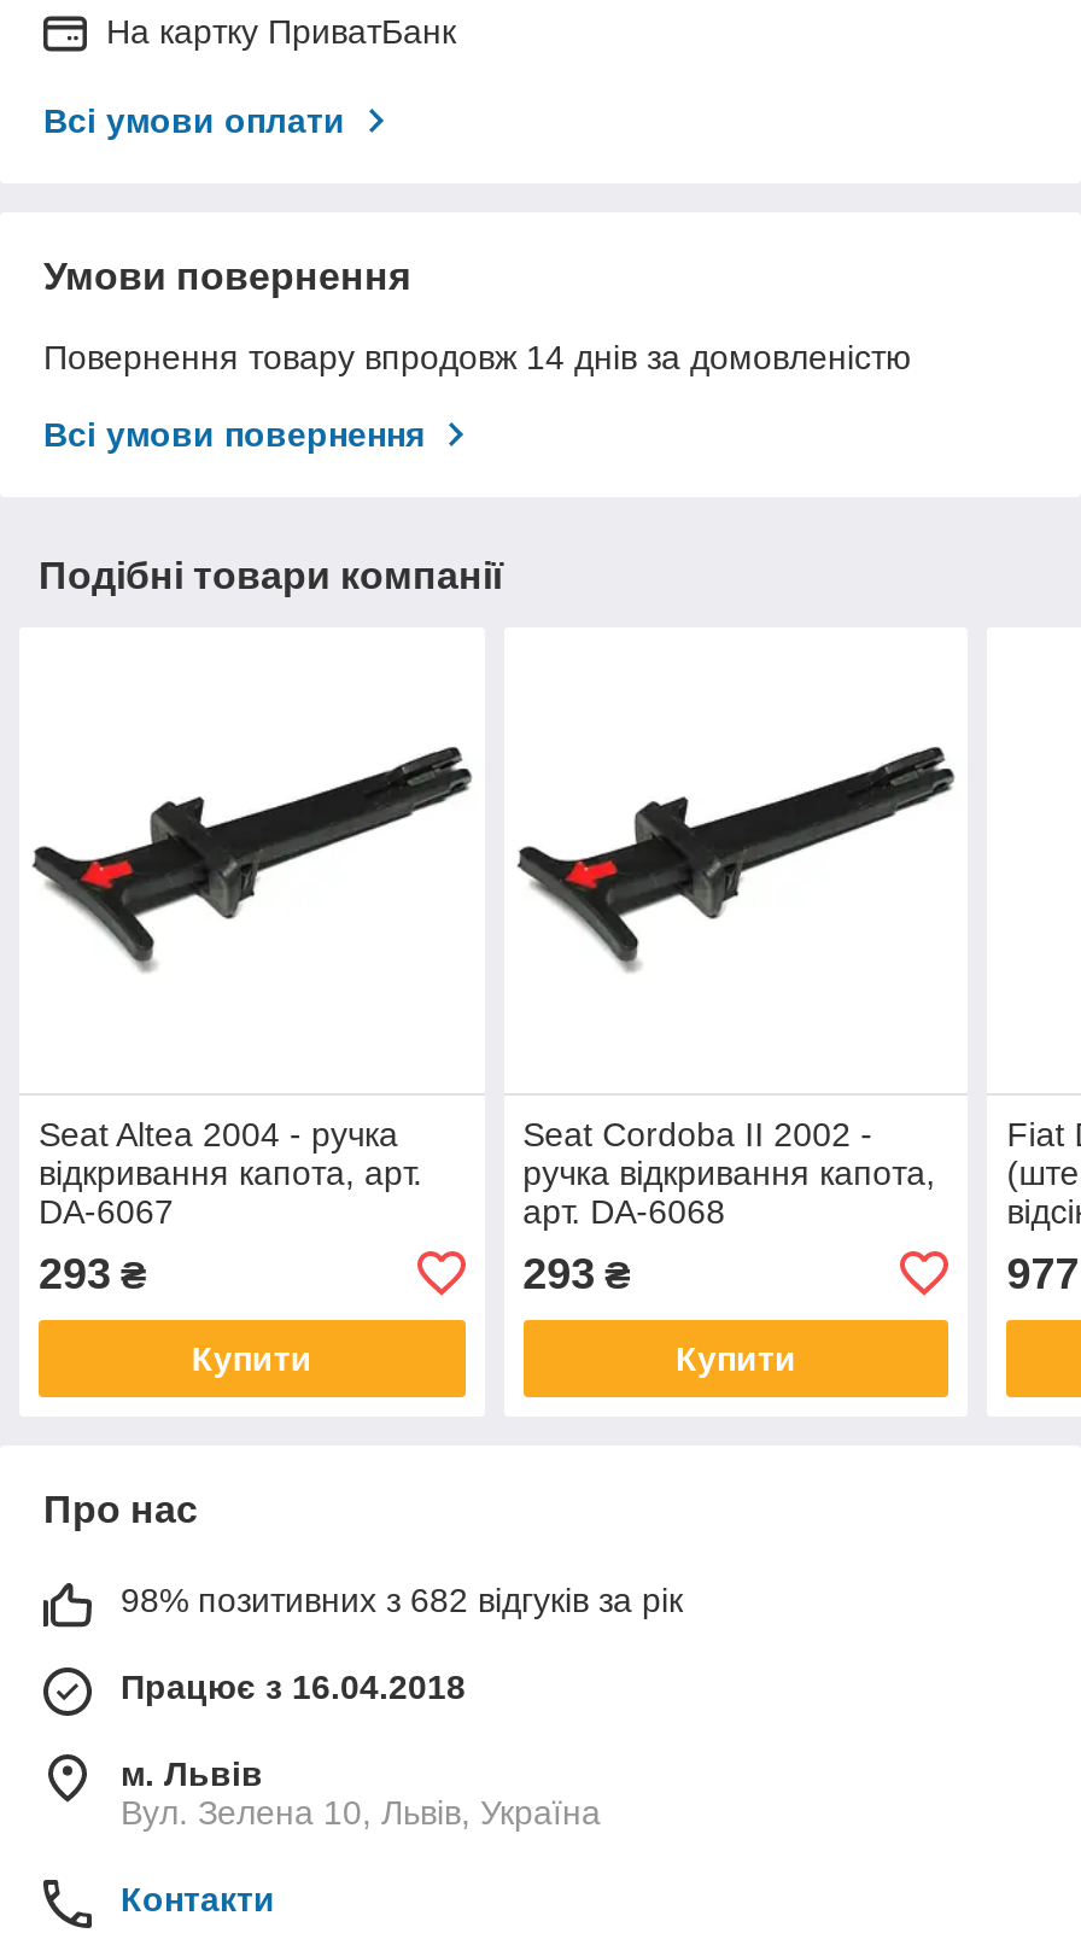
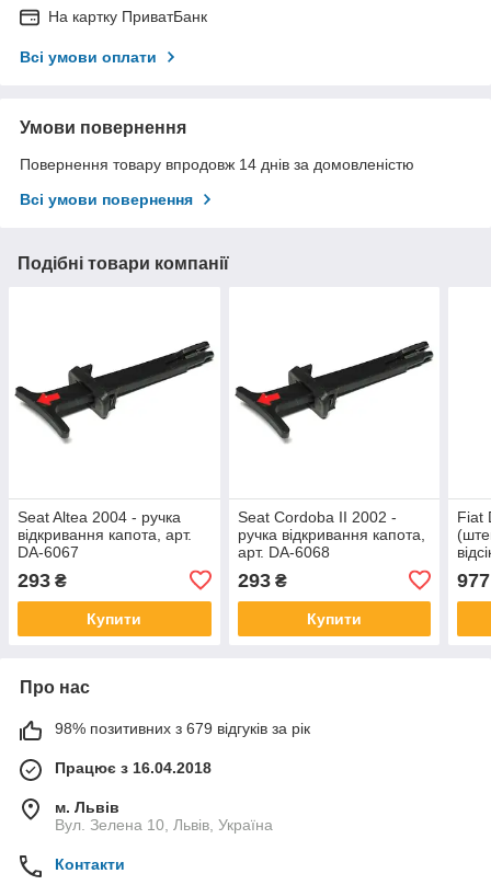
- 98% позитивних з 682 відгуків за рік
+ 98% позитивних з 679 відгуків за рік
